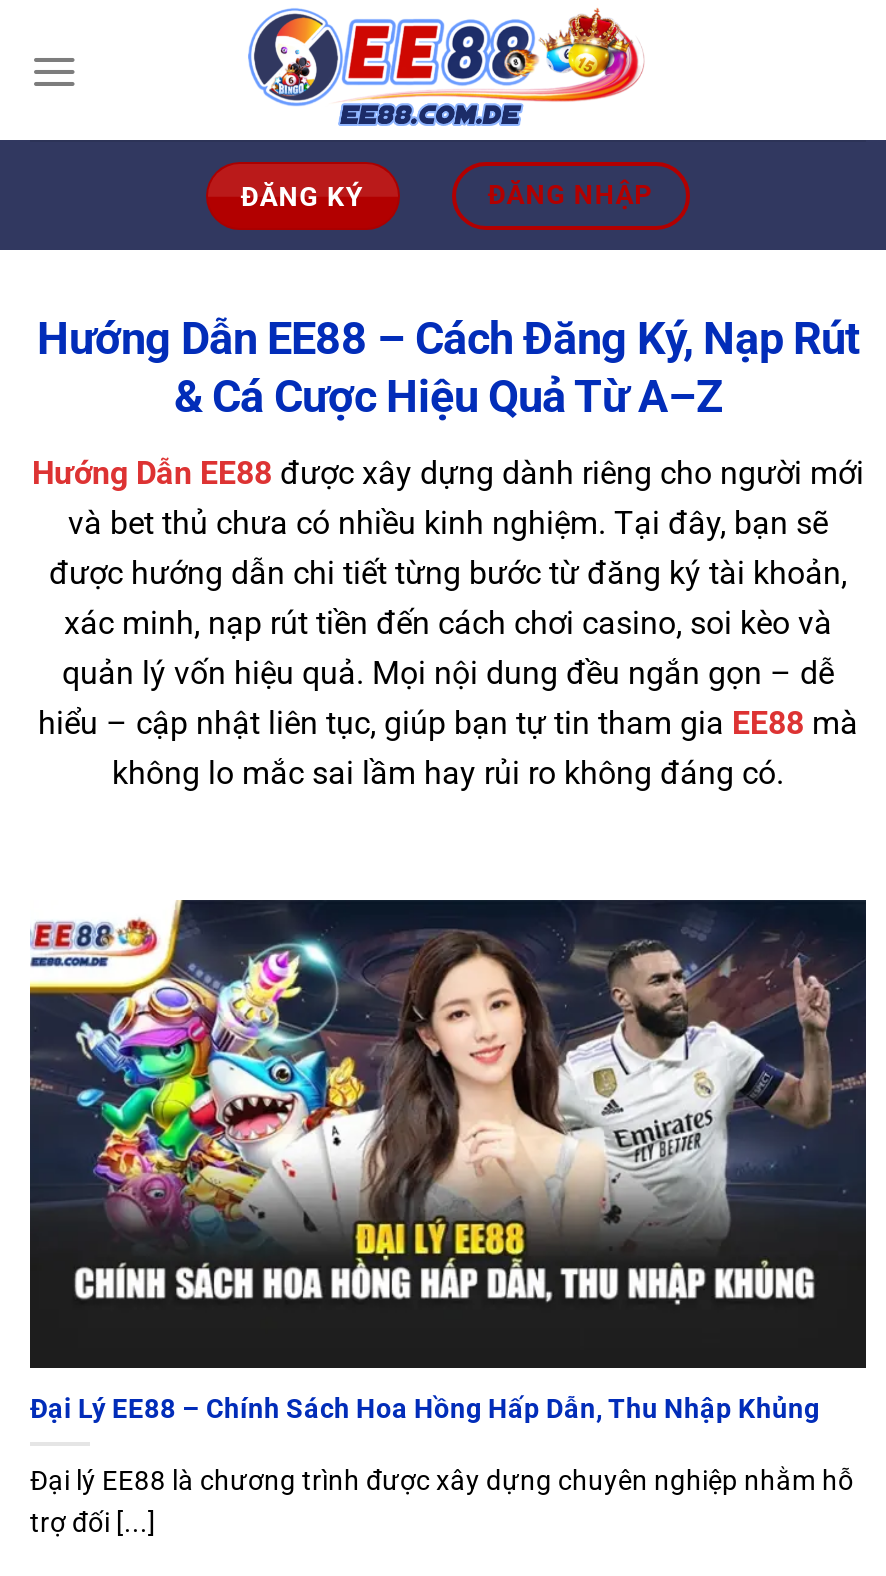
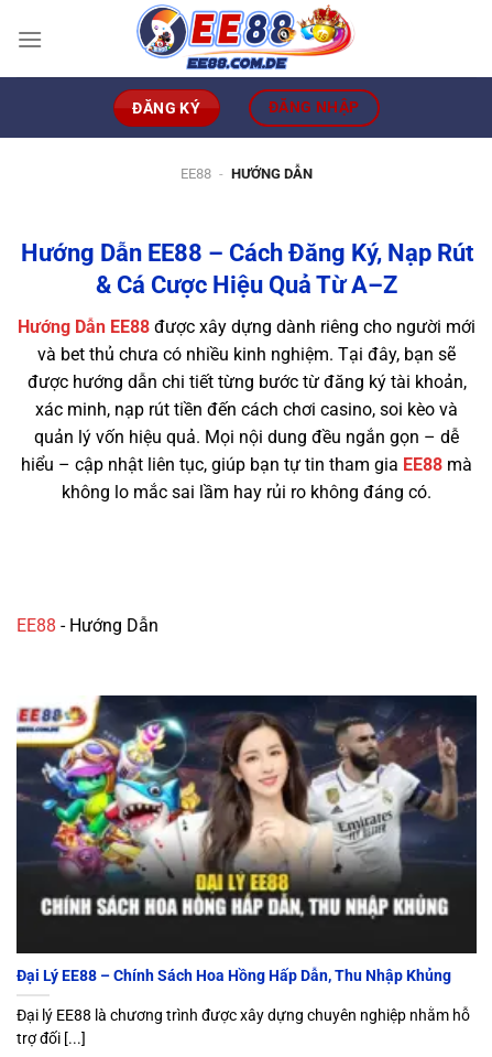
+ EE88 - HƯỚNG DẪN

+ EE88 - Hướng Dẫn
